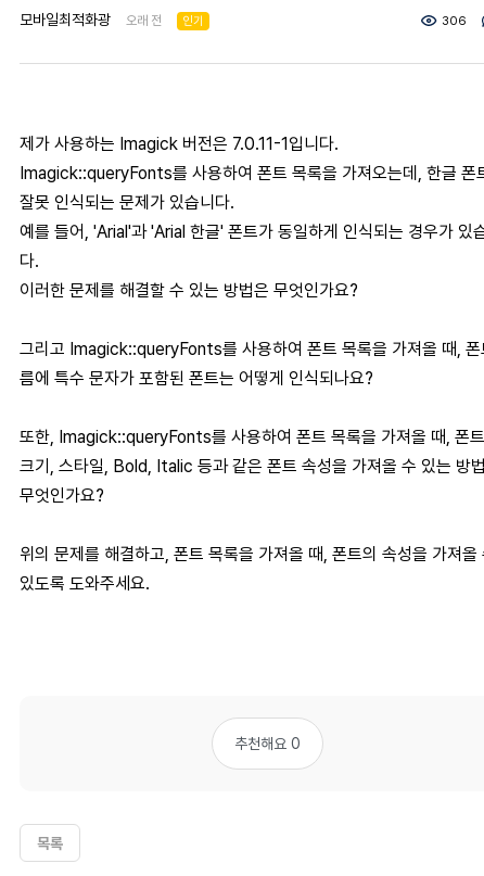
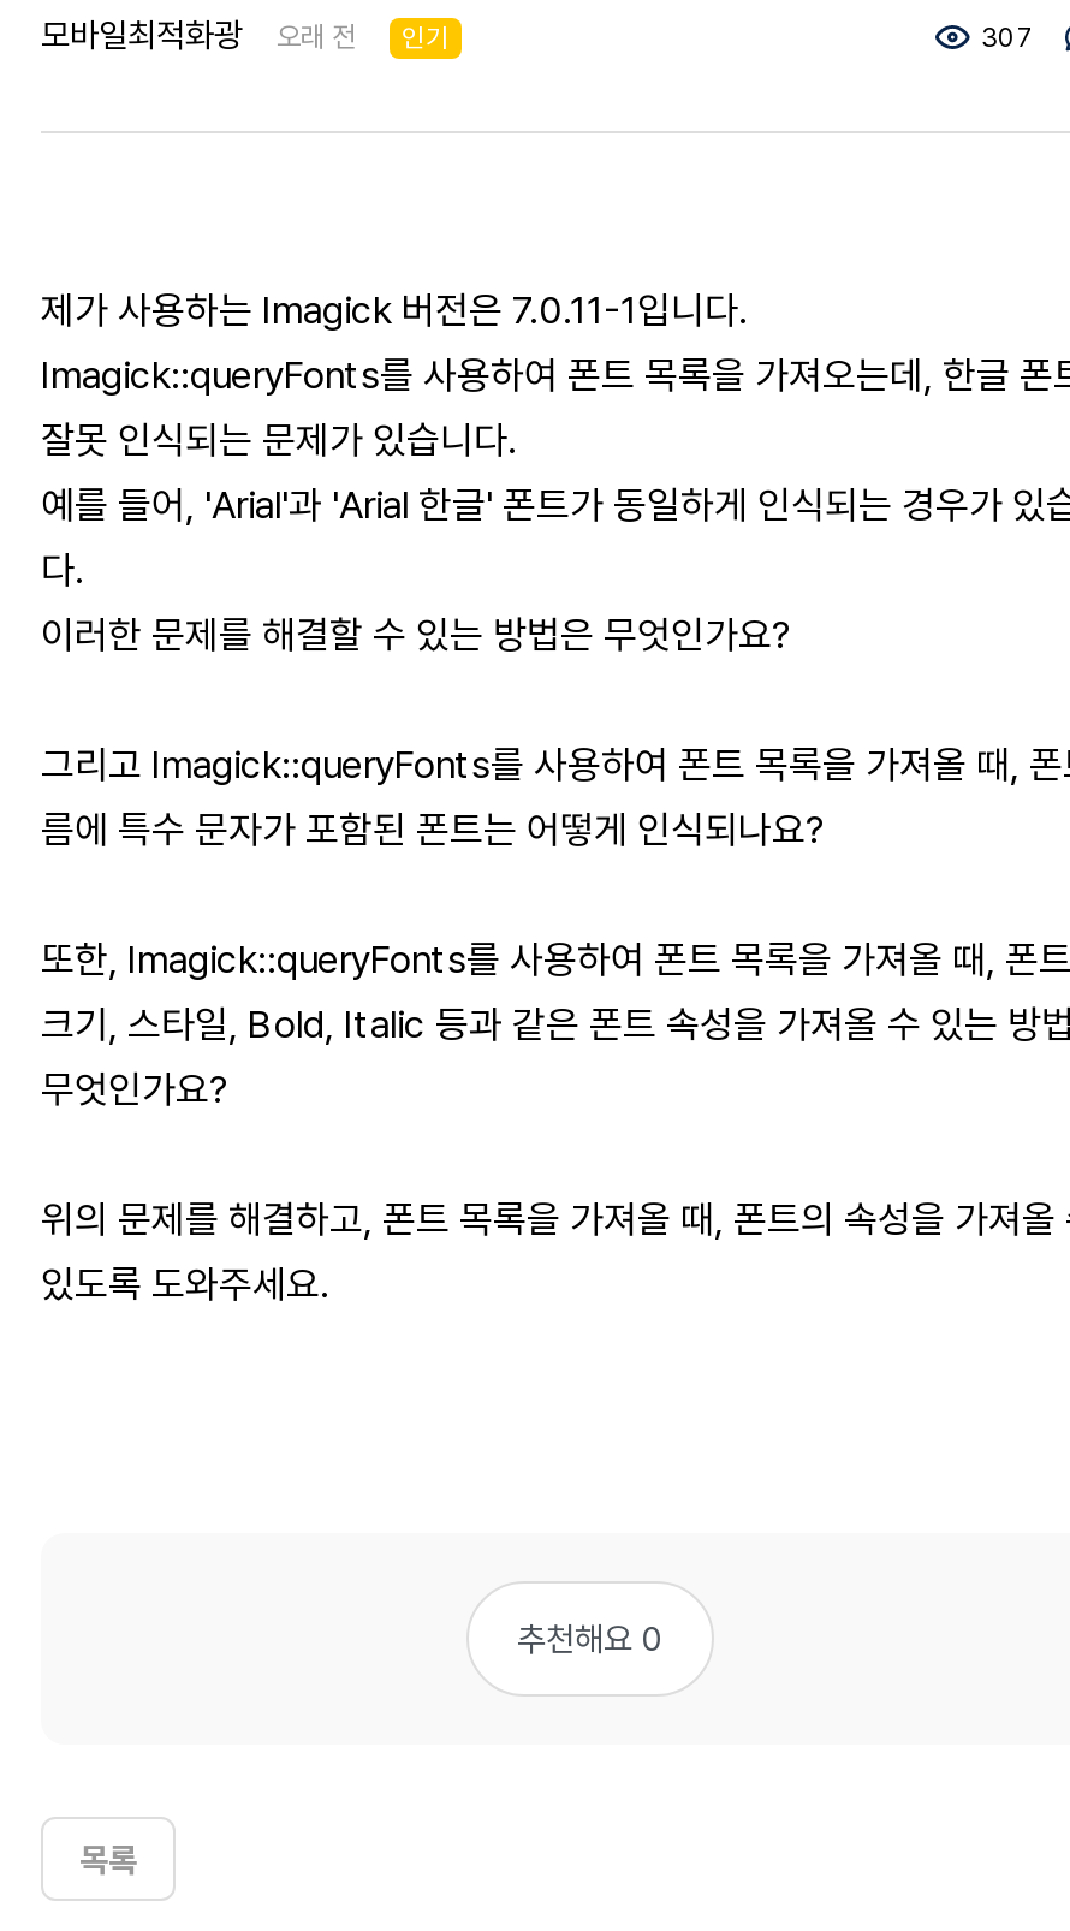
- 306
+ 307
